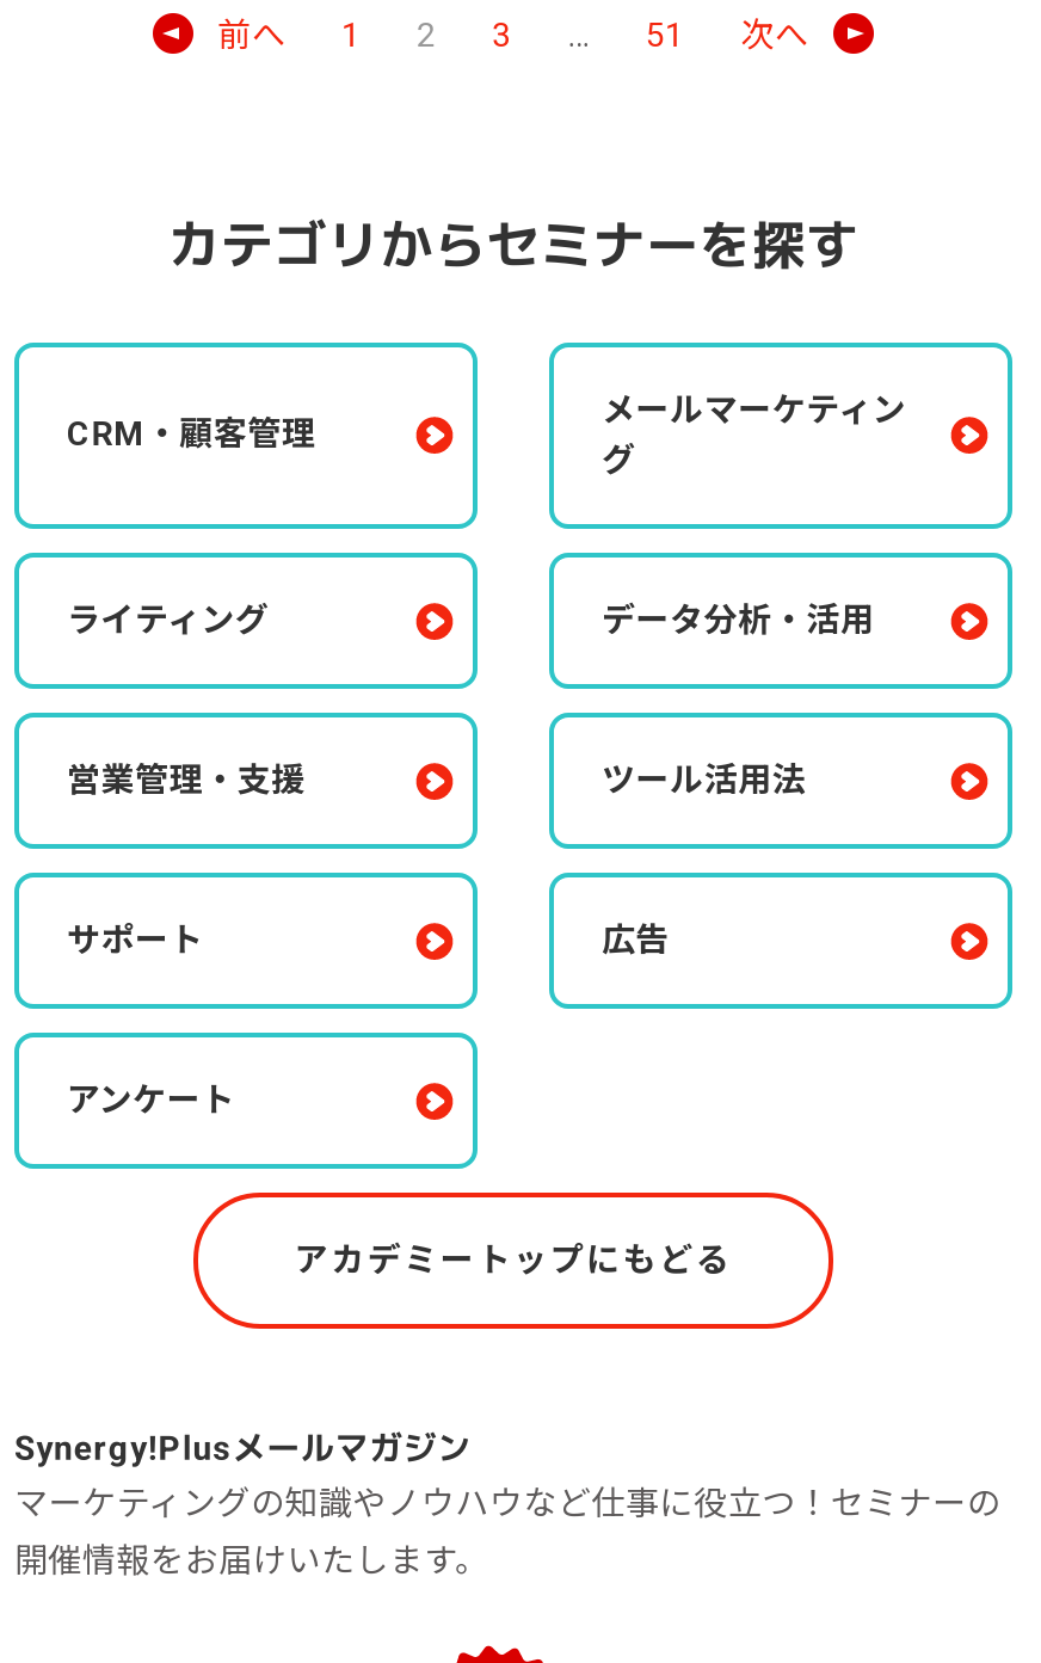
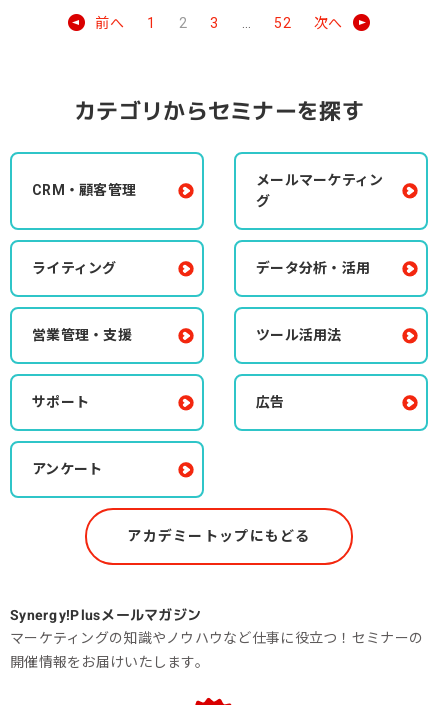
- 51
+ 52
